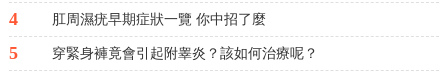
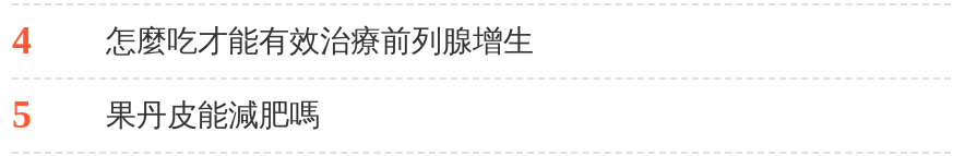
- 肛周濕疣早期症狀一覽 你中招了麼
+ 怎麼吃才能有效治療前列腺增生

- 穿緊身褲竟會引起附睾炎？該如何治療呢？
+ 果丹皮能減肥嗎
